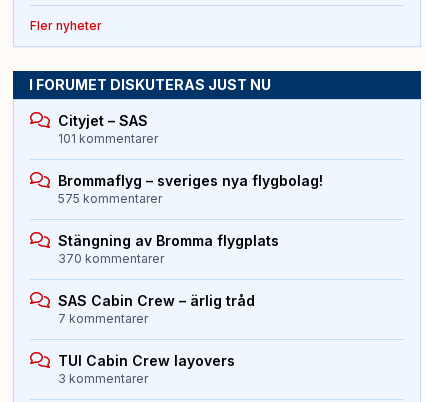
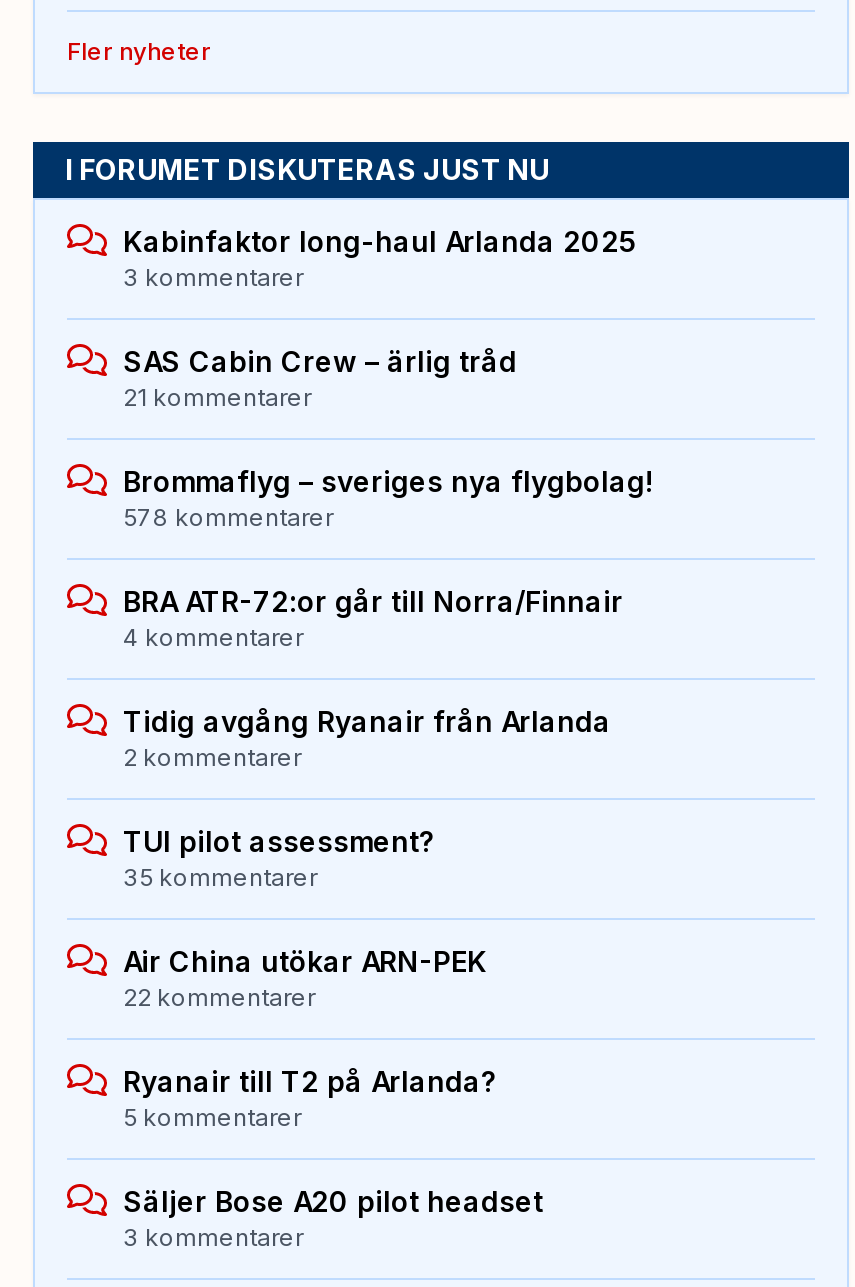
- Cityjet – SAS
- 101 kommentarer
+ Kabinfaktor long-haul Arlanda 2025
+ 3 kommentarer
+ 21 kommentarer

- 575 kommentarer
- Stängning av Bromma flygplats
- 370 kommentarer
- 7 kommentarer
- TUI Cabin Crew layovers
+ 578 kommentarer
+ BRA ATR-72:or går till Norra/Finnair
+ 4 kommentarer
+ Tidig avgång Ryanair från Arlanda
+ 2 kommentarer
+ TUI pilot assessment?
+ 35 kommentarer
+ Air China utökar ARN-PEK
+ 22 kommentarer
+ Ryanair till T2 på Arlanda?
+ 5 kommentarer
+ Säljer Bose A20 pilot headset

moved up: SAS Cabin Crew – ärlig tråd
